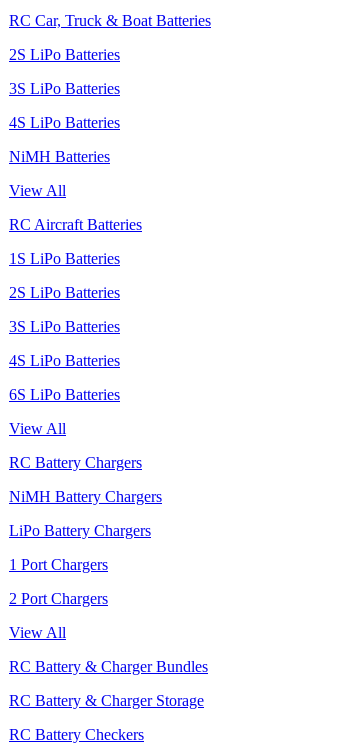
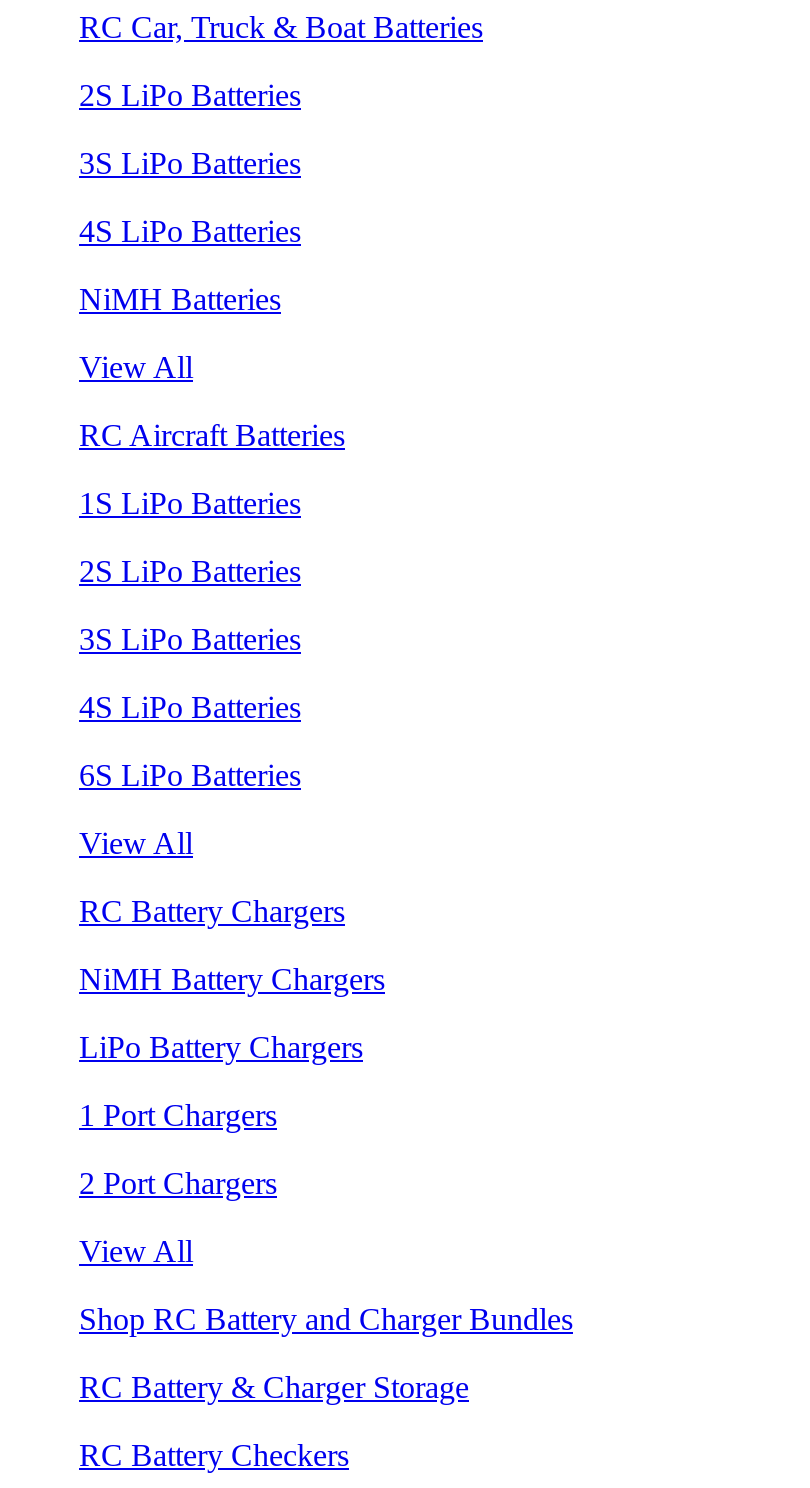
- RC Battery & Charger Bundles
+ Shop RC Battery and Charger Bundles
